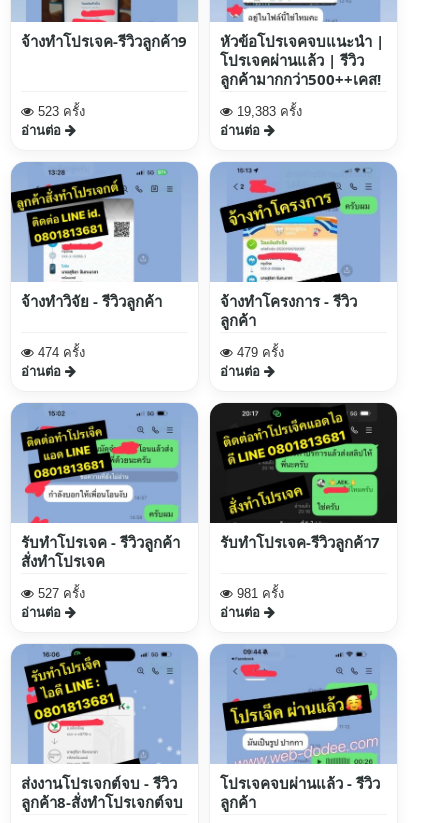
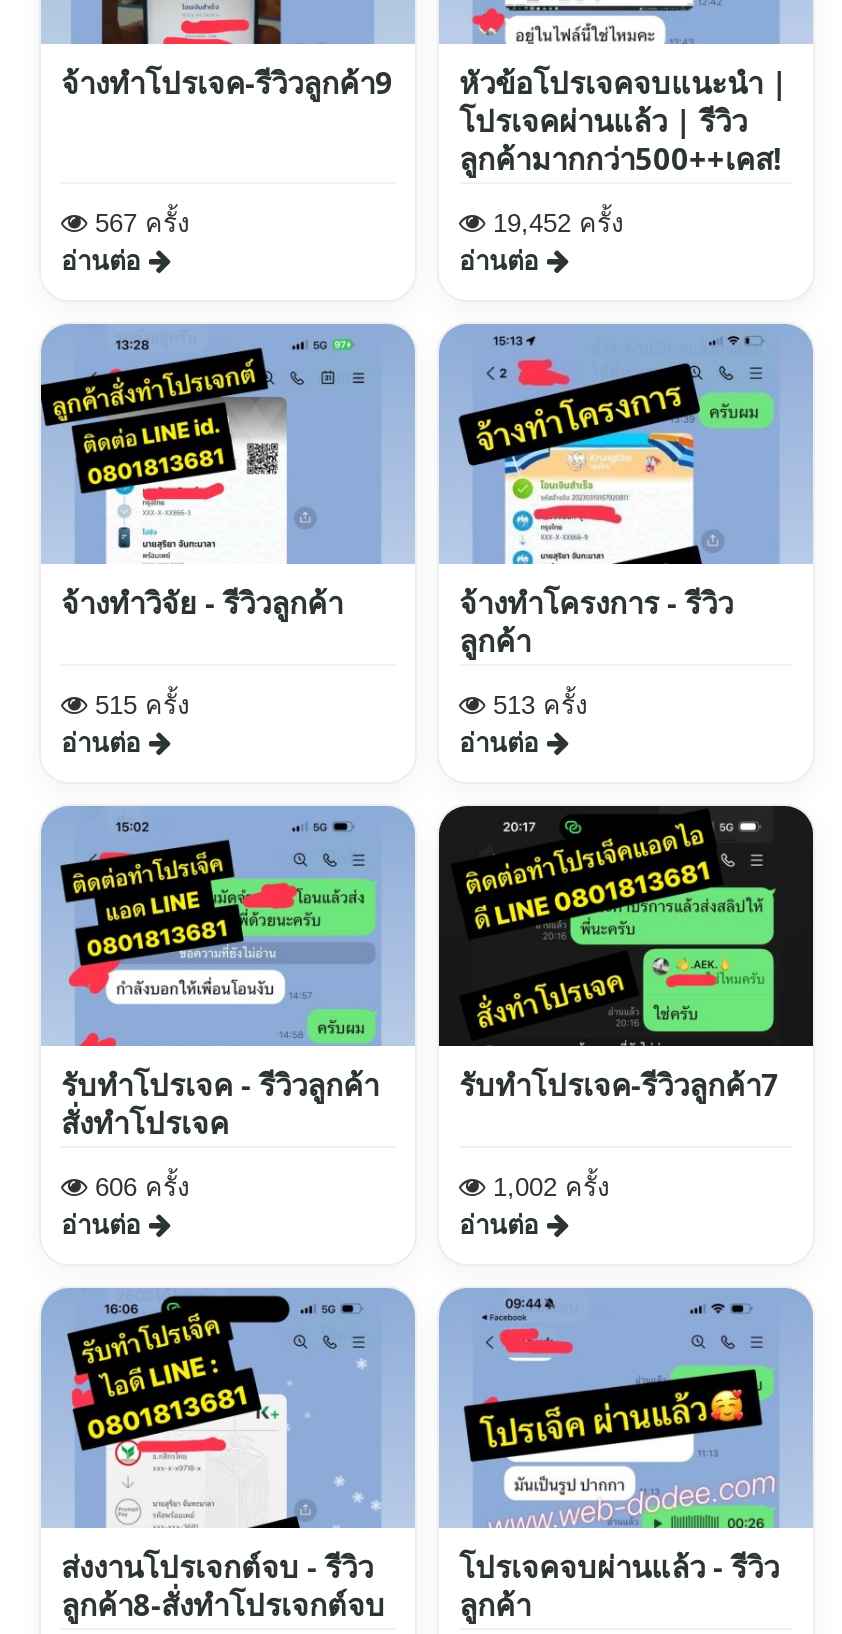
- 523 ครั้ง
+ 567 ครั้ง

- 19,383 ครั้ง
+ 19,452 ครั้ง

- 474 ครั้ง
+ 515 ครั้ง

- 479 ครั้ง
+ 513 ครั้ง

- 527 ครั้ง
+ 606 ครั้ง

- 981 ครั้ง
+ 1,002 ครั้ง
